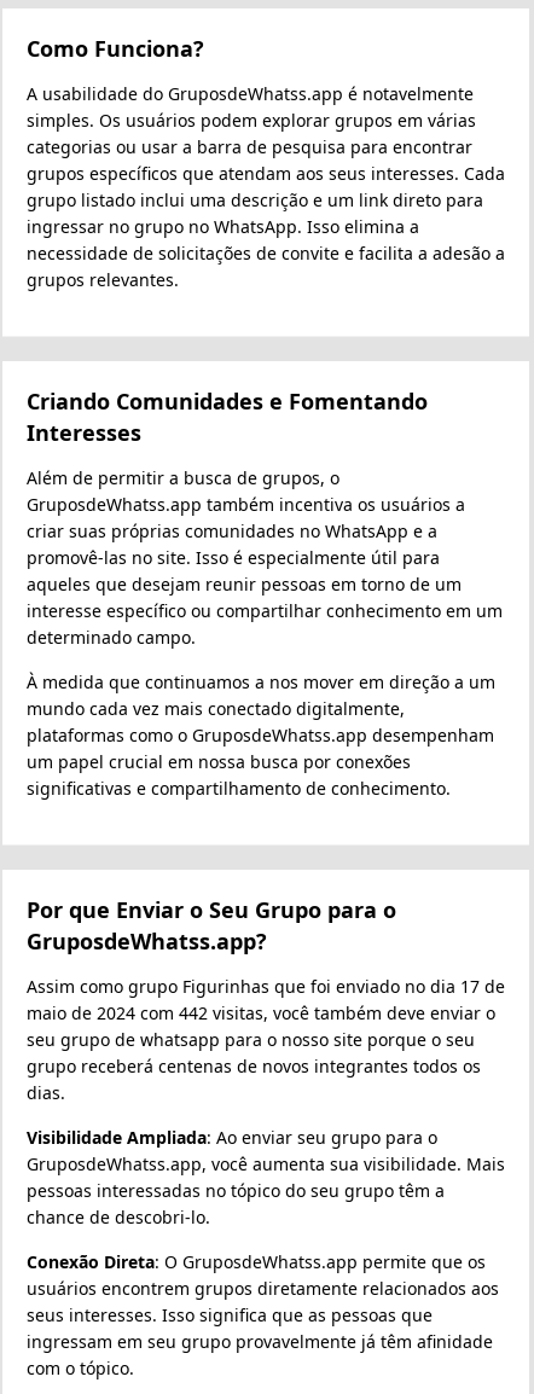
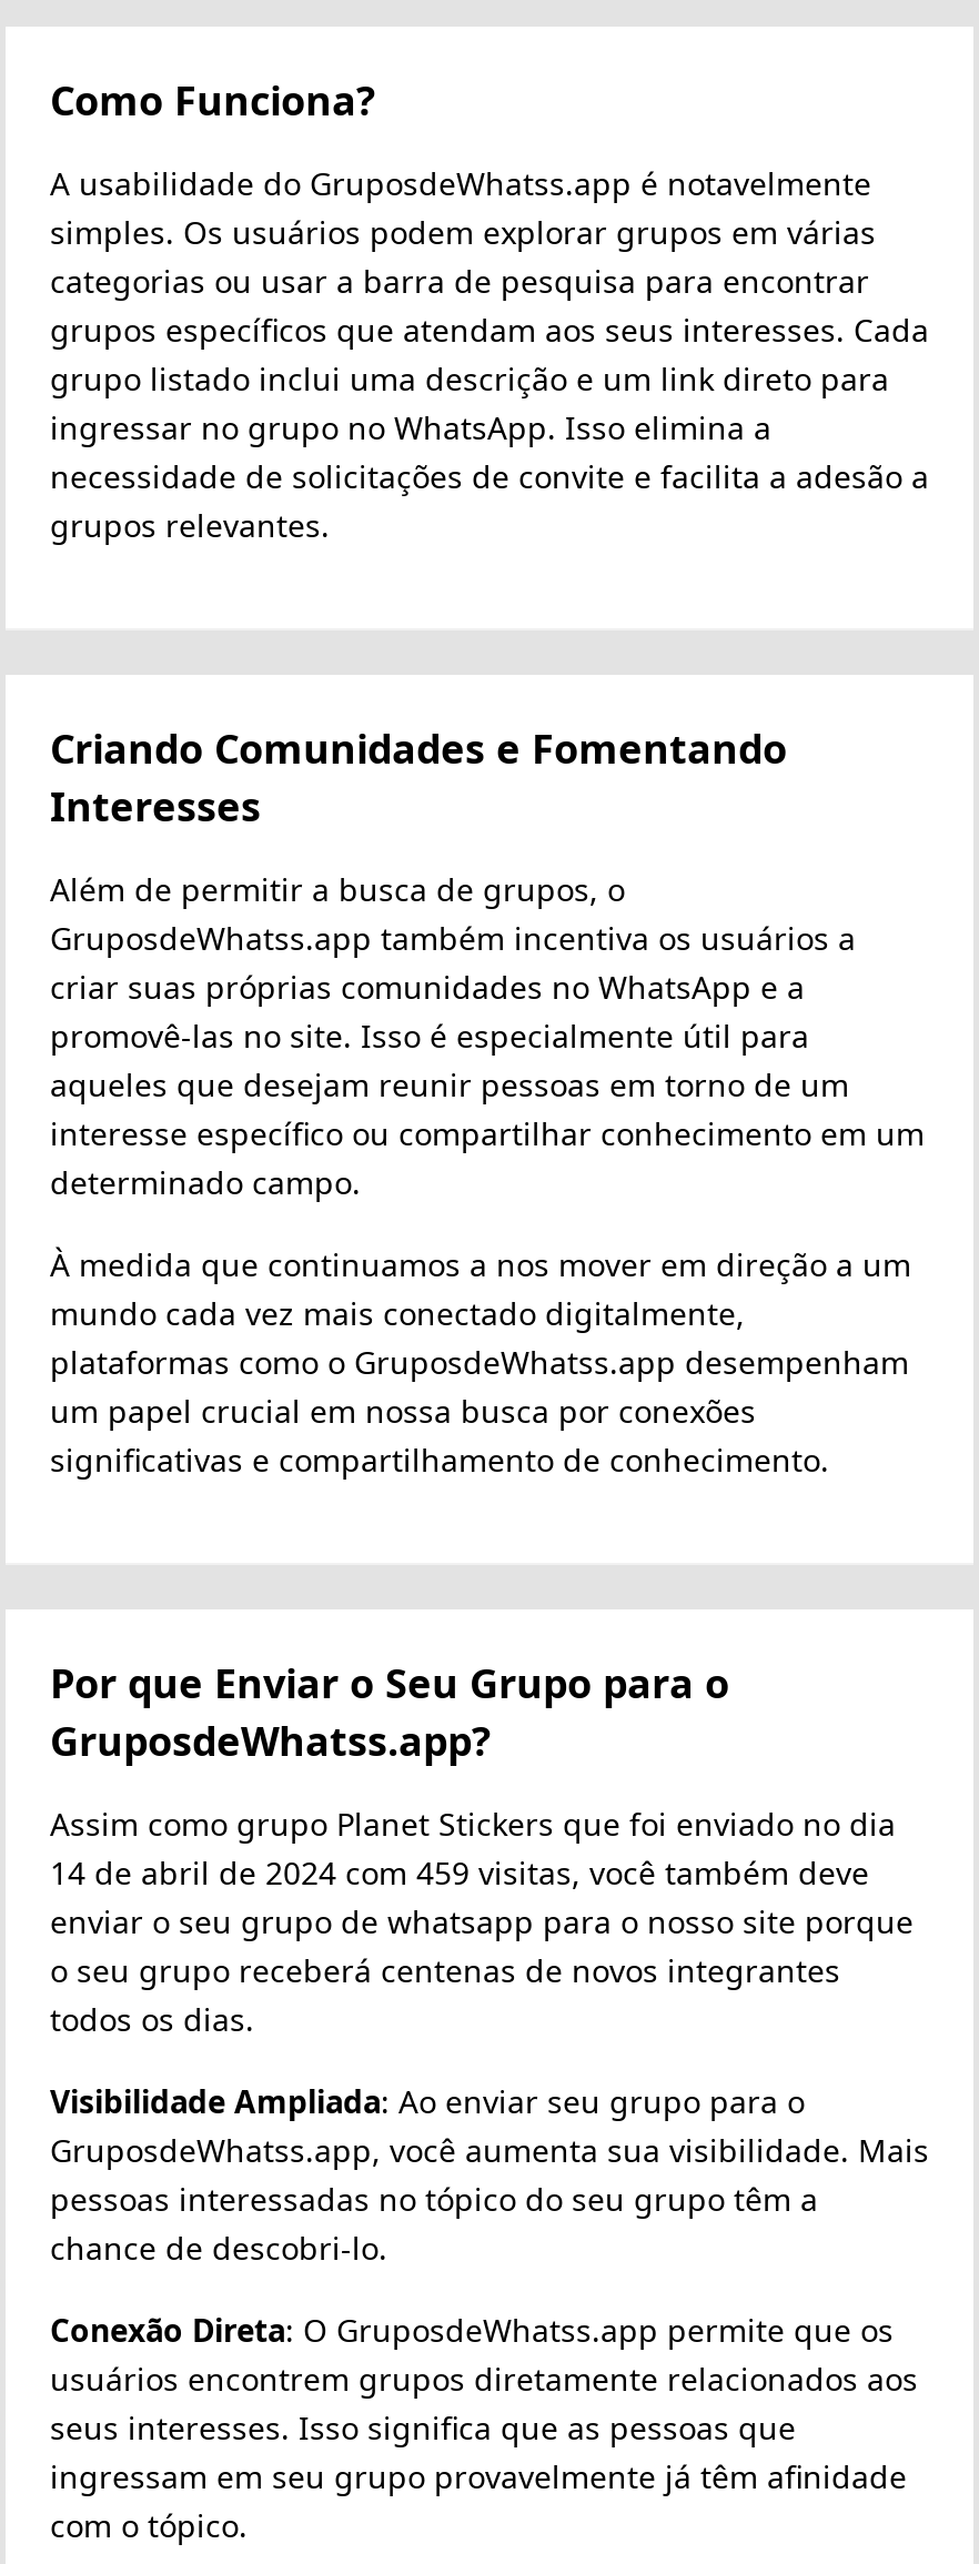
- Assim como grupo Figurinhas que foi enviado no dia 17 de
- maio de 2024 com 442 visitas, você também deve enviar o
- seu grupo de whatsapp para o nosso site porque o seu
- grupo receberá centenas de novos integrantes todos os
- dias.
+ Assim como grupo Planet Stickers que foi enviado no dia
+ 14 de abril de 2024 com 459 visitas, você também deve
+ enviar o seu grupo de whatsapp para o nosso site porque
+ o seu grupo receberá centenas de novos integrantes
+ todos os dias.
